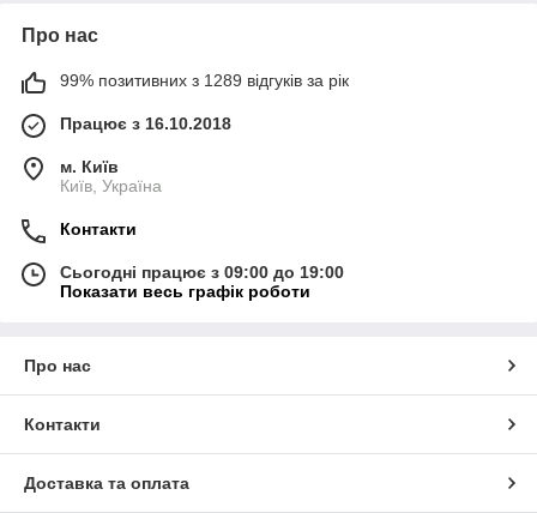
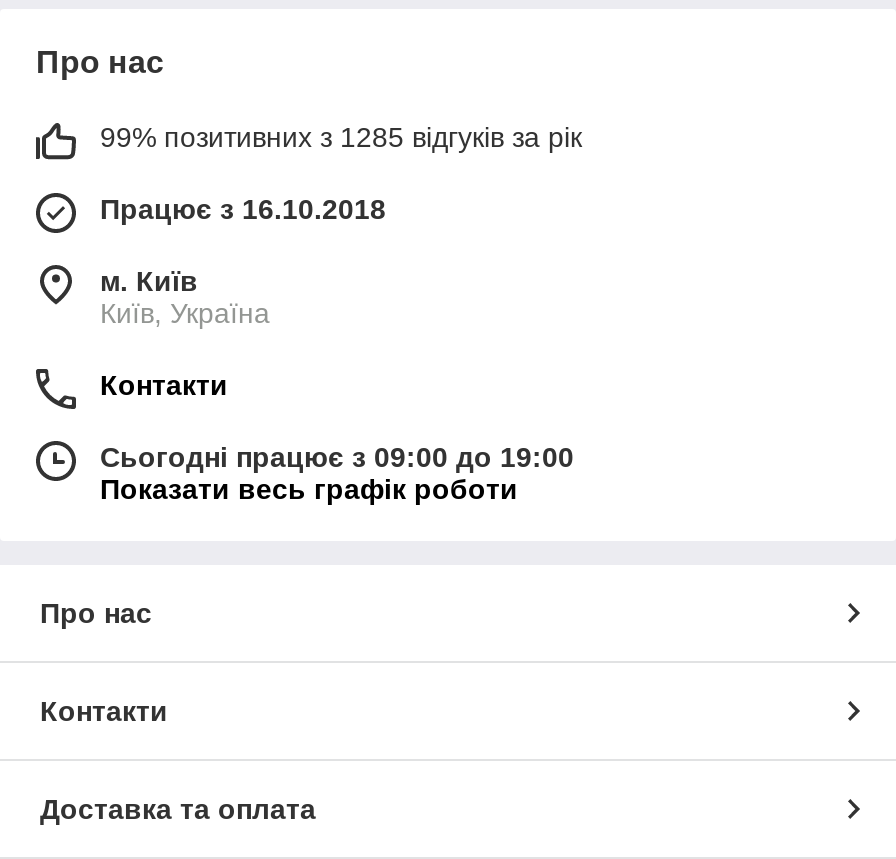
- 99% позитивних з 1289 відгуків за рік
+ 99% позитивних з 1285 відгуків за рік
